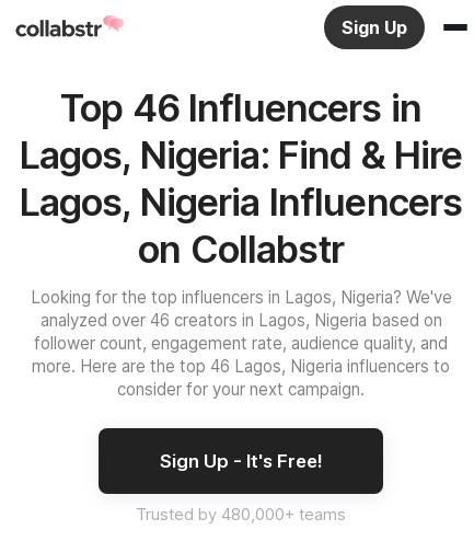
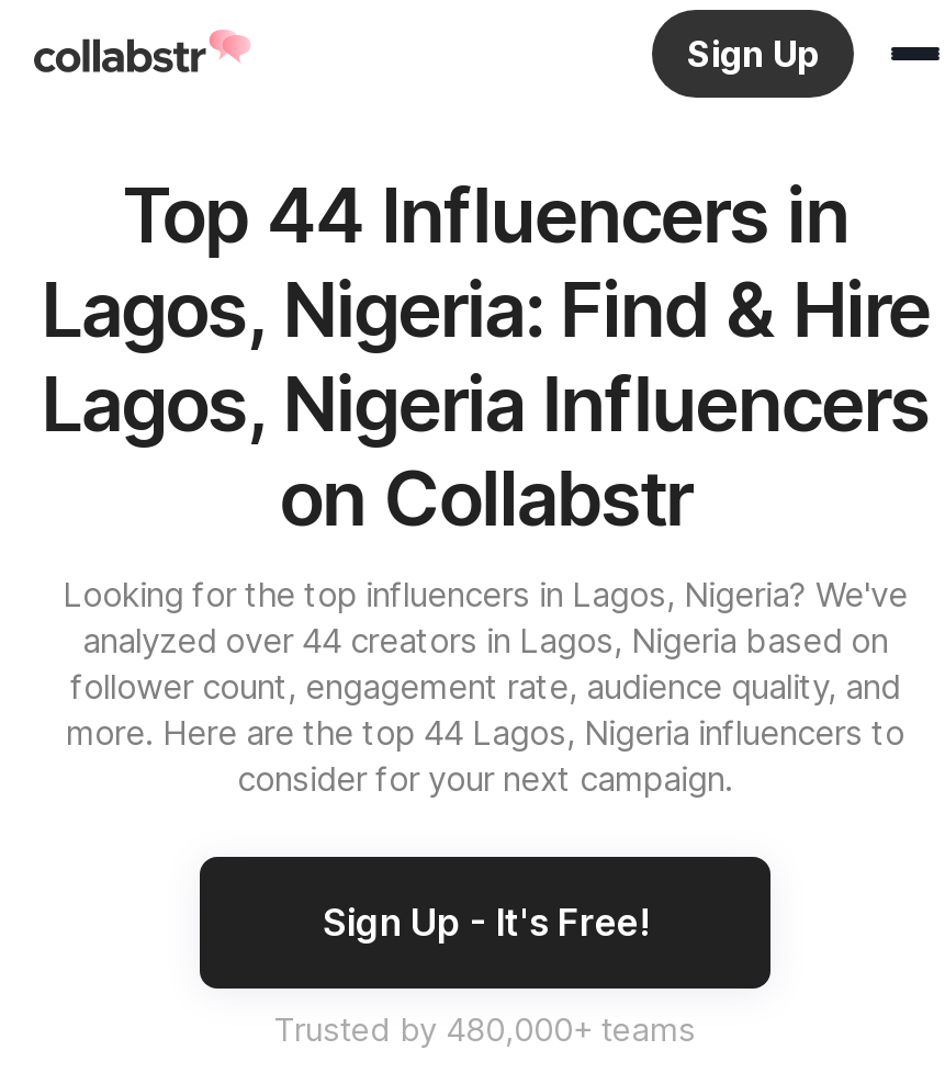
- Top 46 Influencers in
+ Top 44 Influencers in

- analyzed over 46 creators in Lagos, Nigeria based on
+ analyzed over 44 creators in Lagos, Nigeria based on

- more. Here are the top 46 Lagos, Nigeria influencers to
+ more. Here are the top 44 Lagos, Nigeria influencers to
